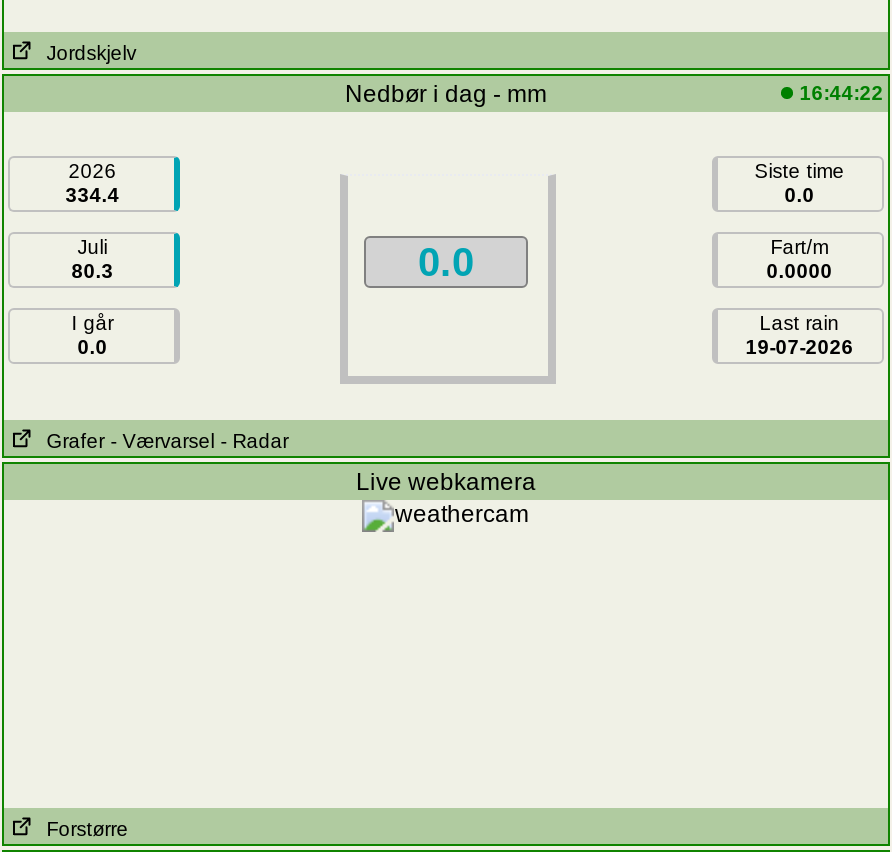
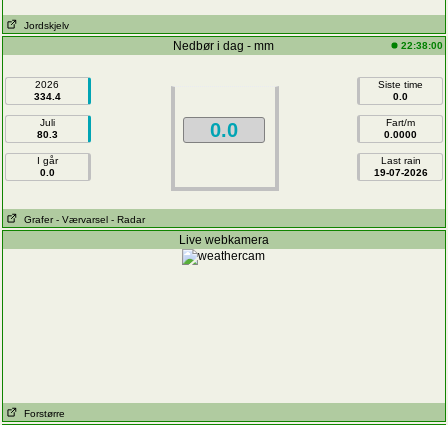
- 16:44:22
+ 22:38:00
